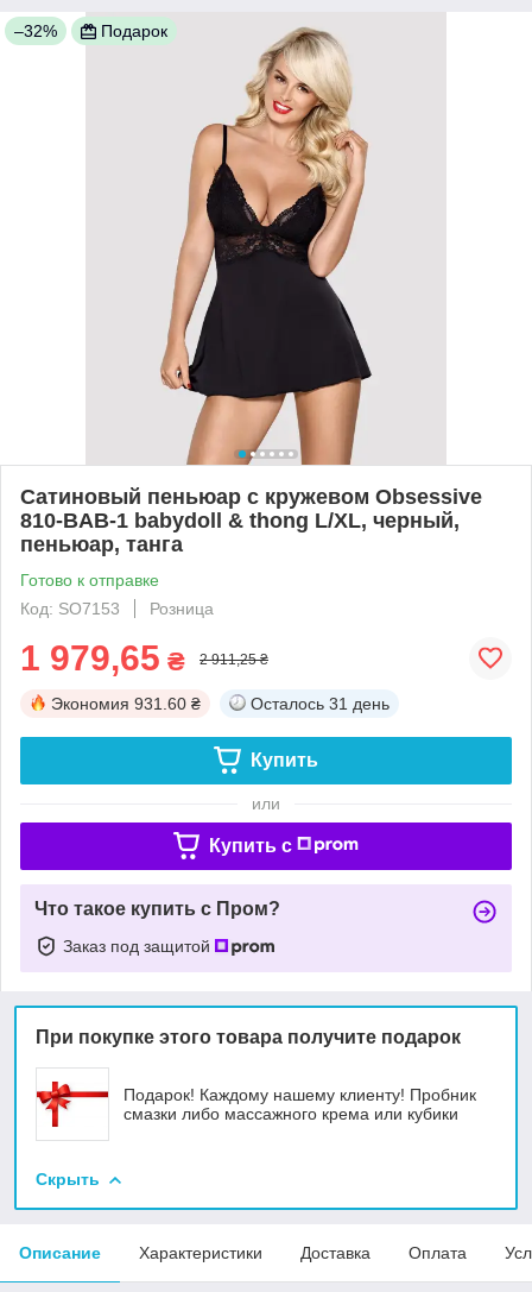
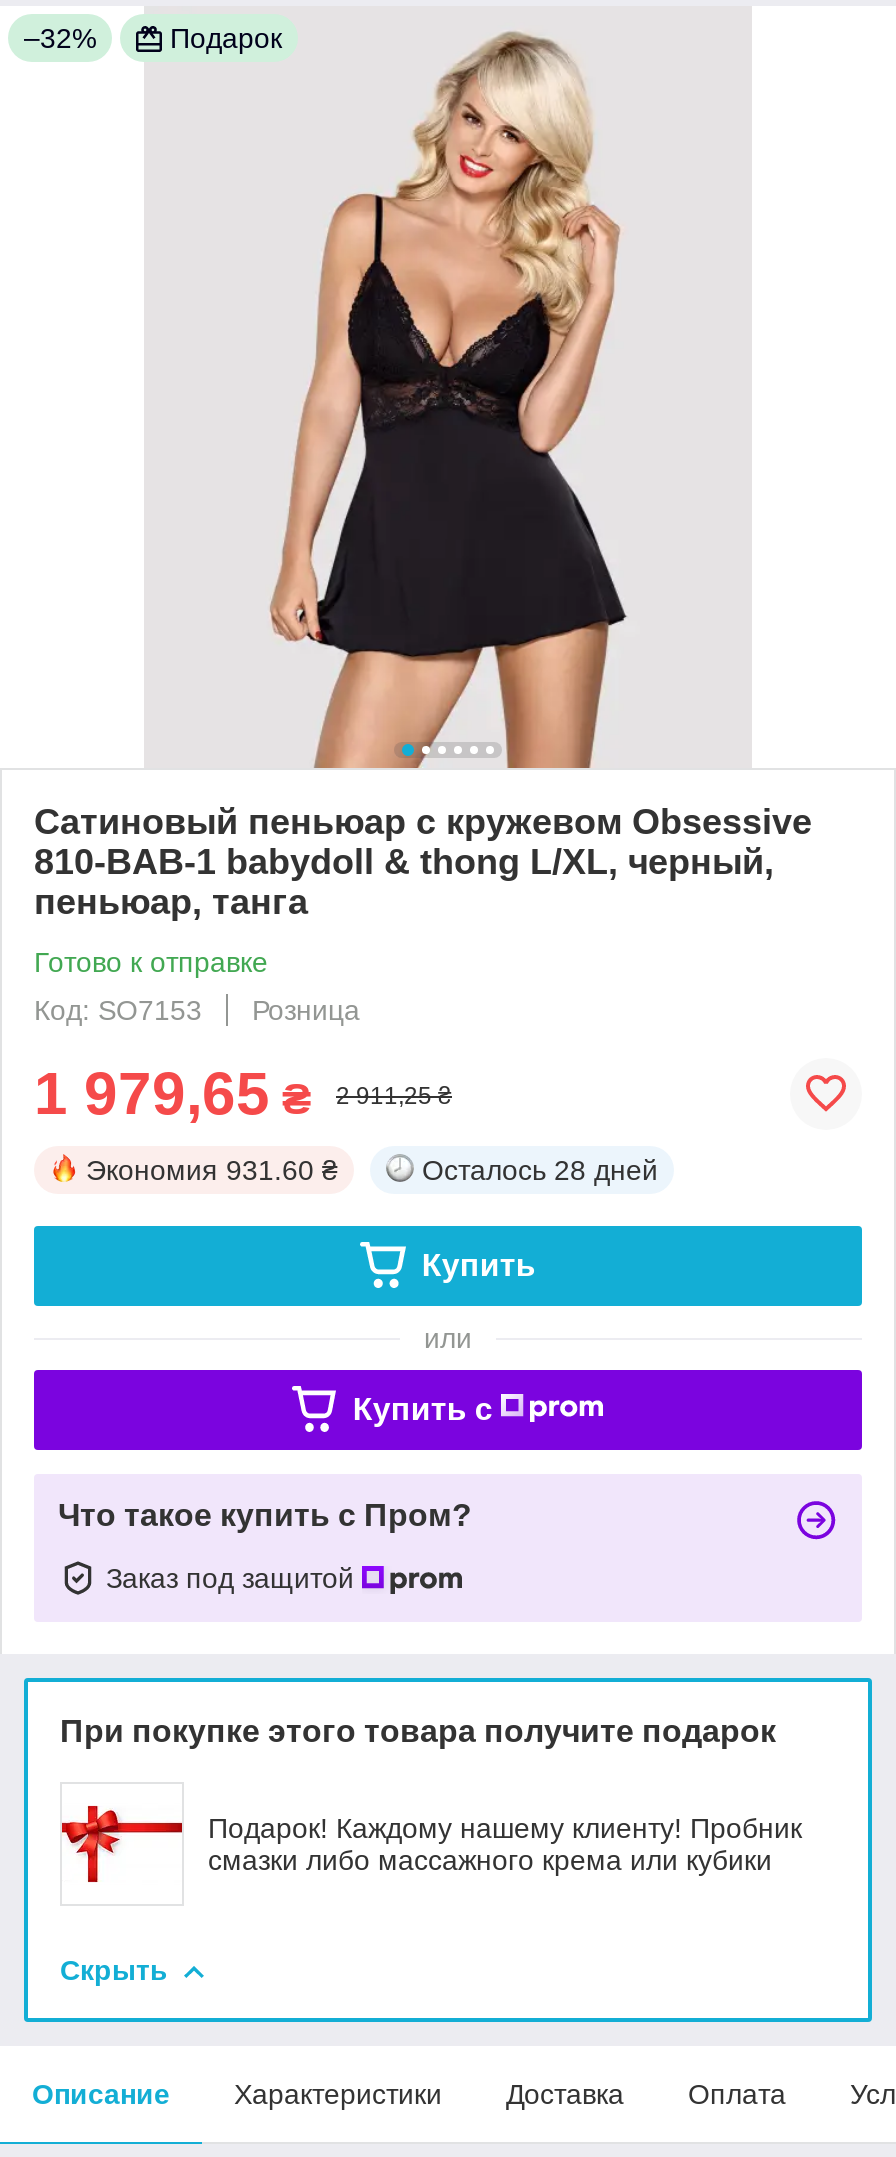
- Осталось 31 день
+ Осталось 28 дней
